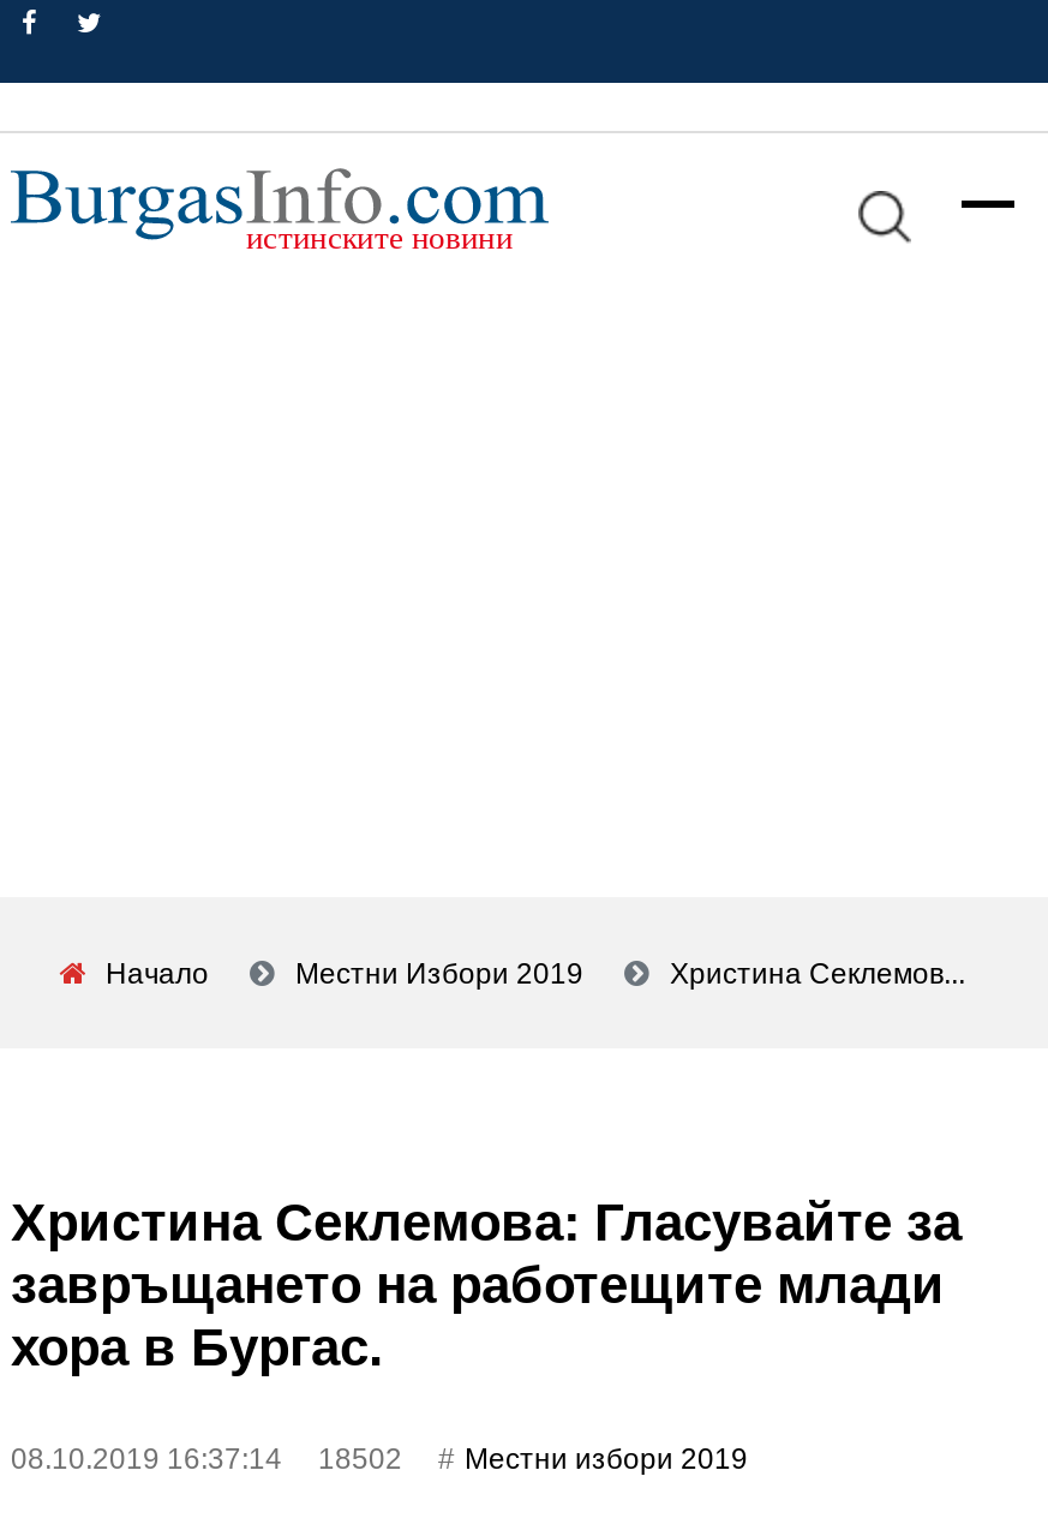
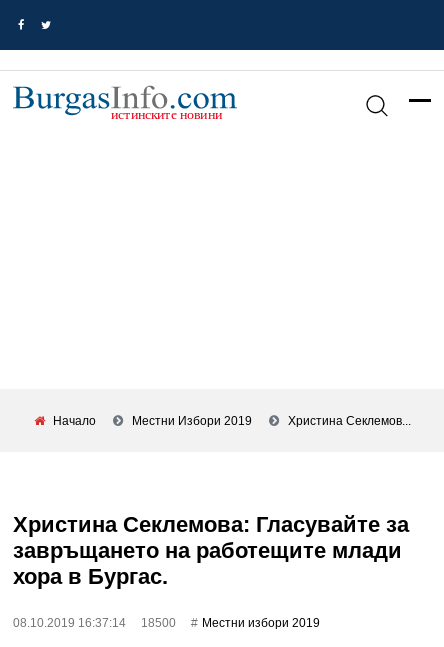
- 08.10.2019 16:37:14 18502 Местни избори 2019
+ 08.10.2019 16:37:14 18500 Местни избори 2019
